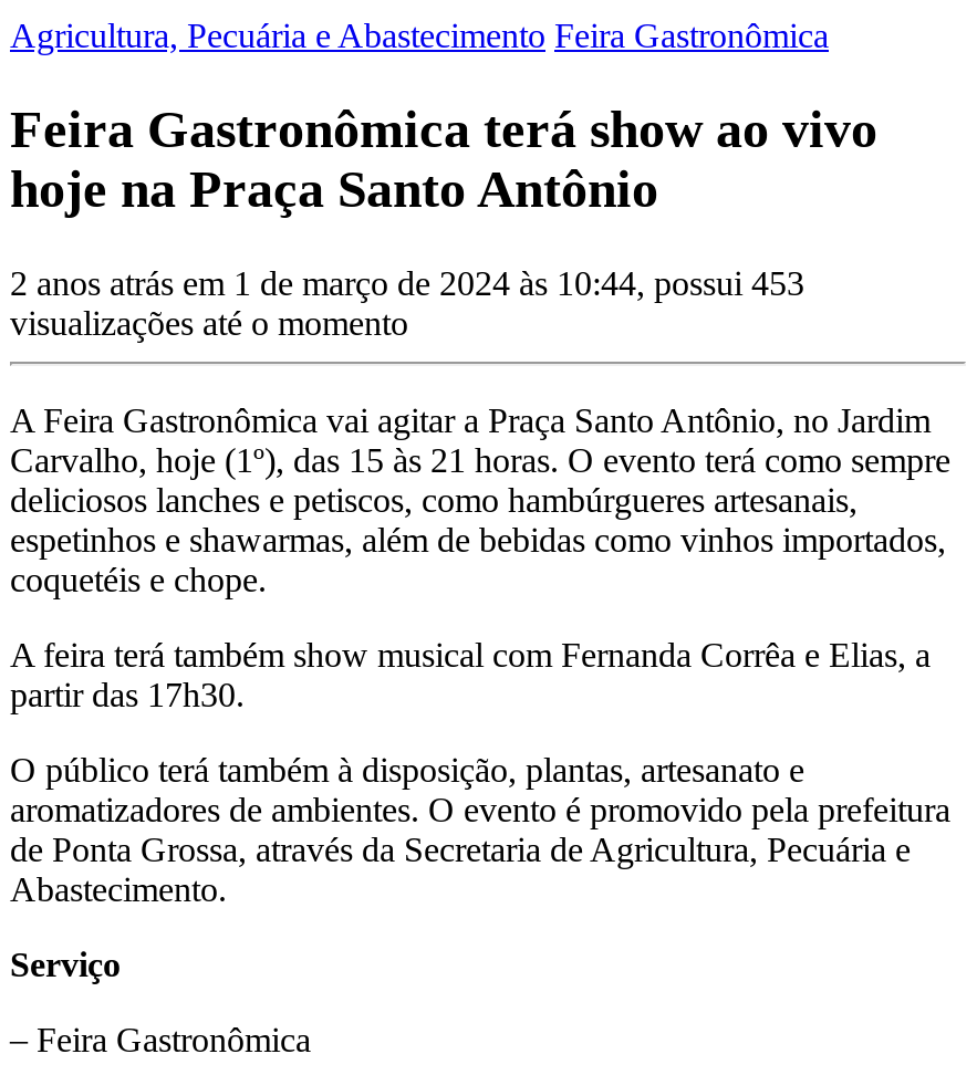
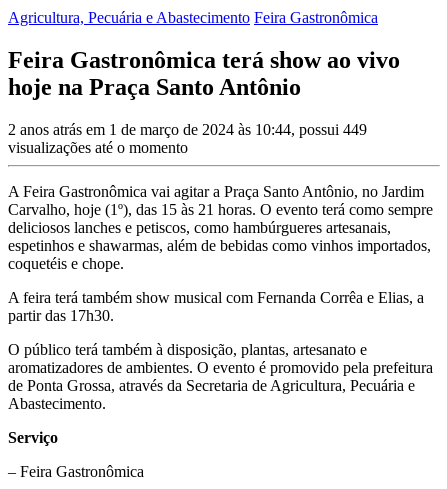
- 2 anos atrás em 1 de março de 2024 às 10:44, possui 453
+ 2 anos atrás em 1 de março de 2024 às 10:44, possui 449
